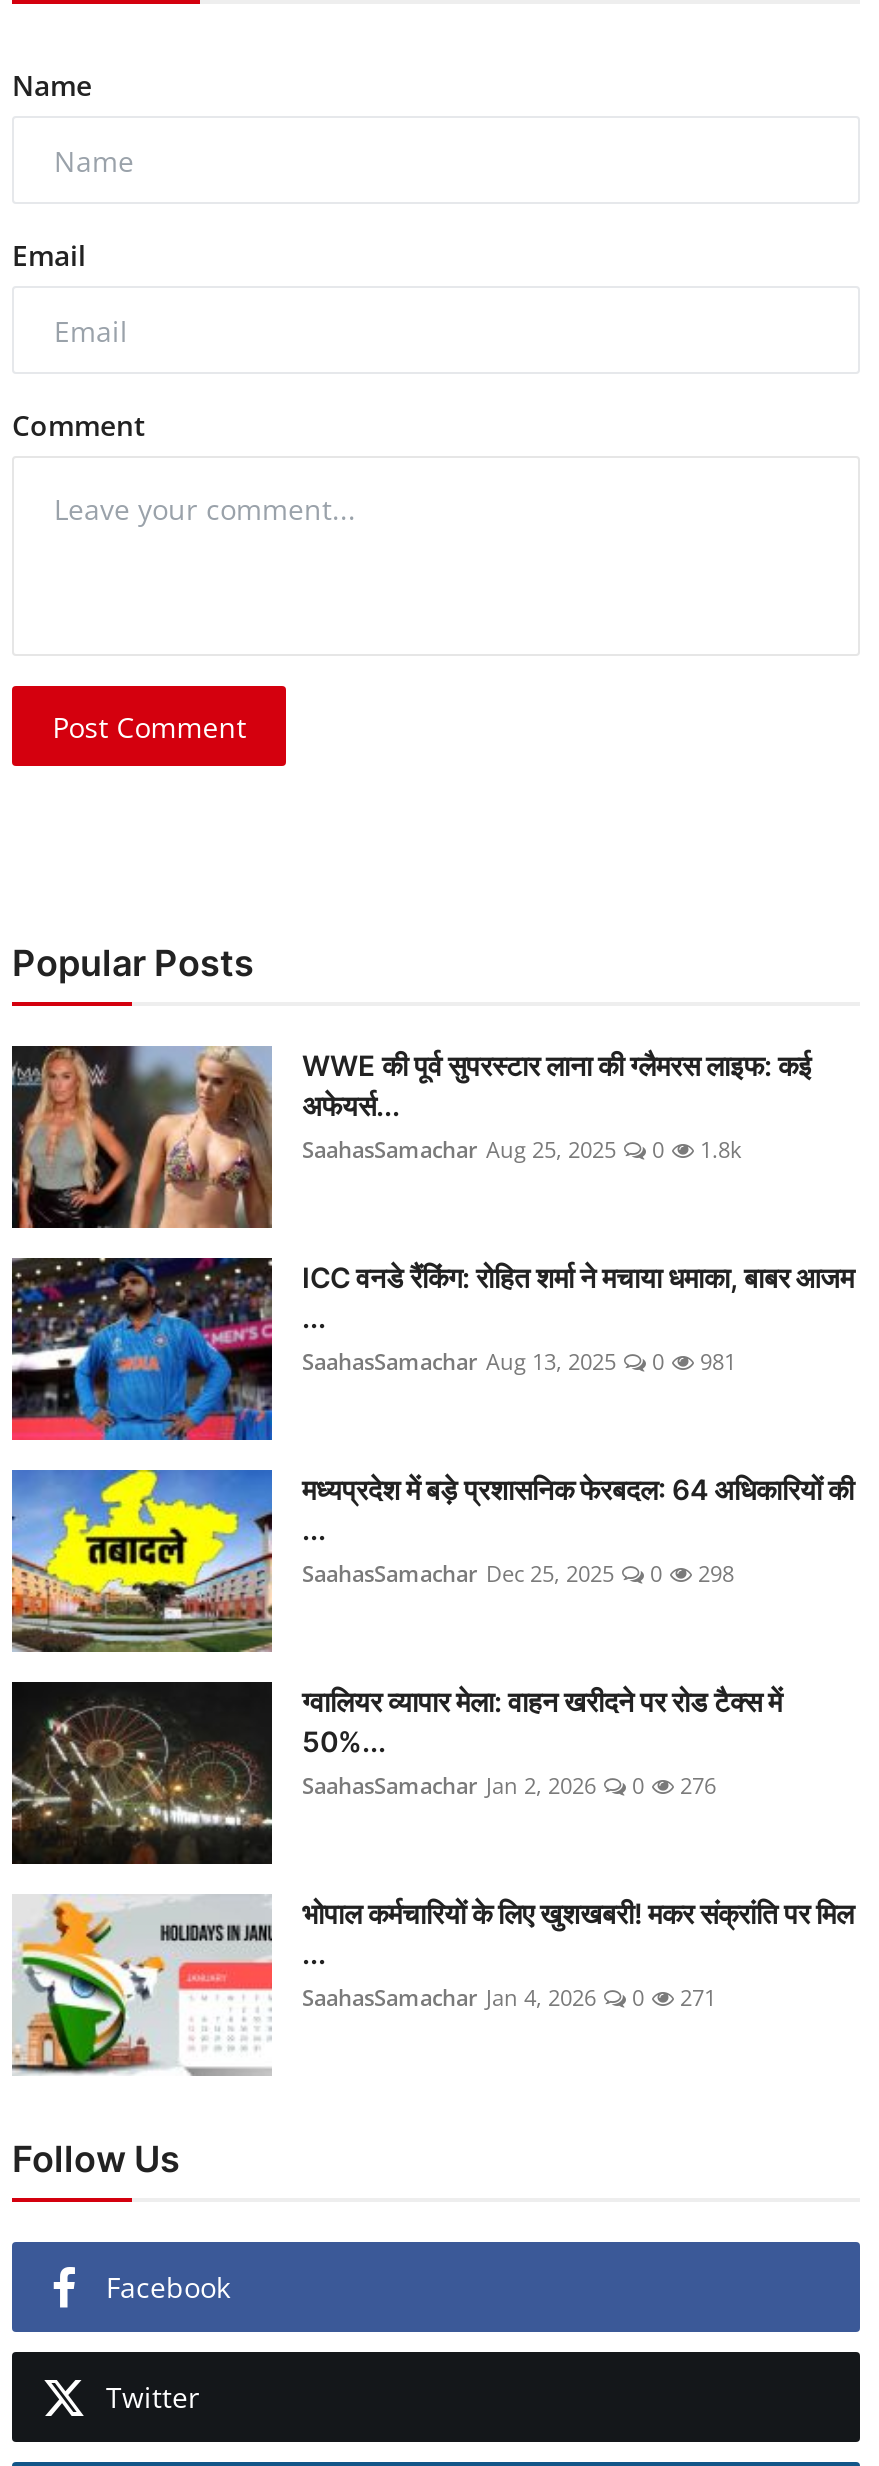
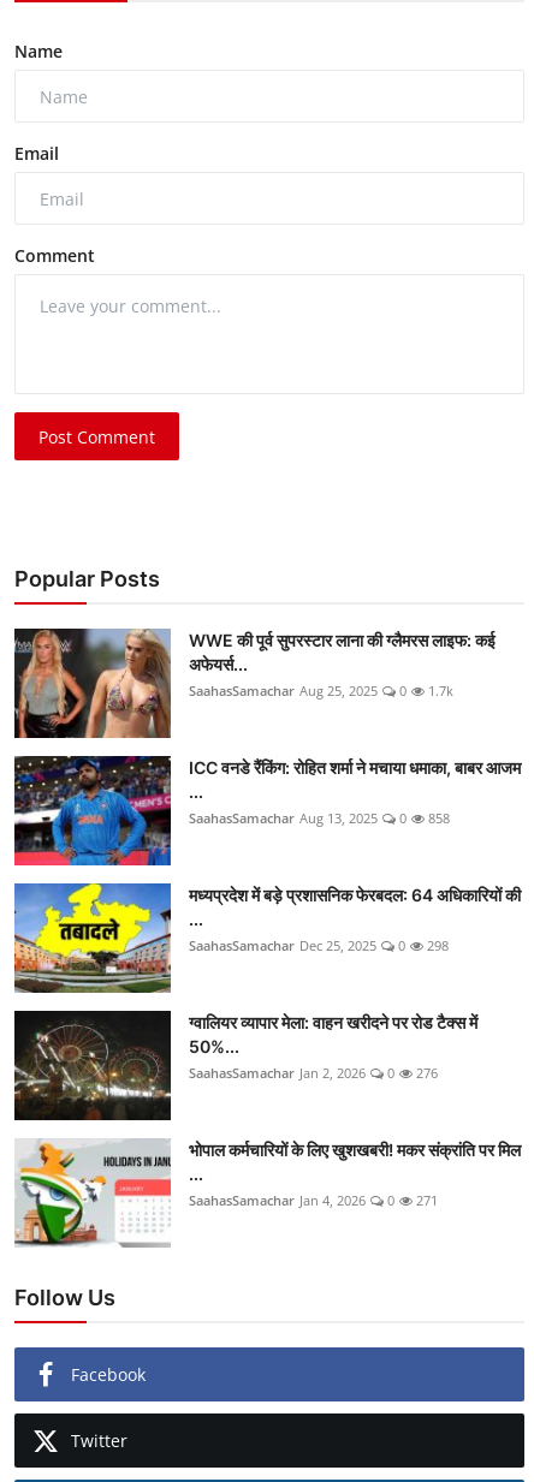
- SaahasSamachar Aug 25, 2025 0 1.8k
+ SaahasSamachar Aug 25, 2025 0 1.7k

- SaahasSamachar Aug 13, 2025 0 981
+ SaahasSamachar Aug 13, 2025 0 858
